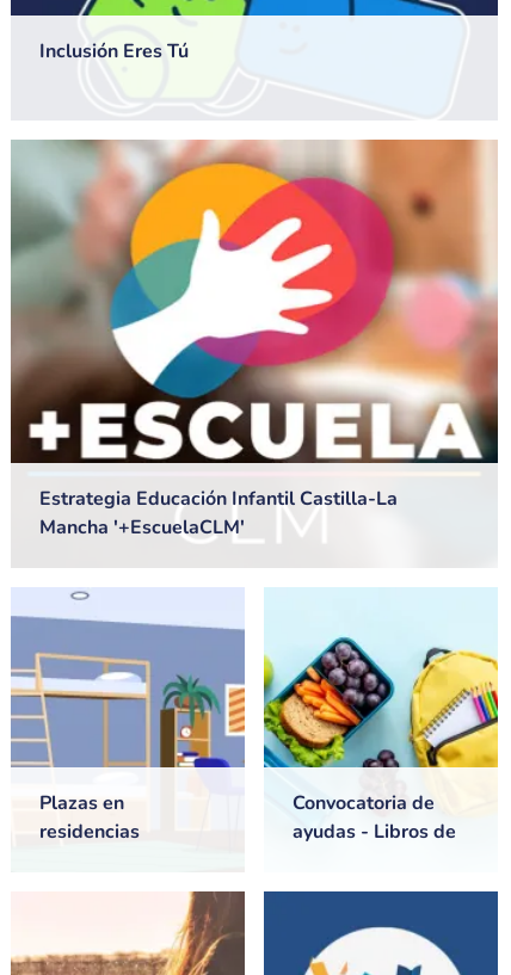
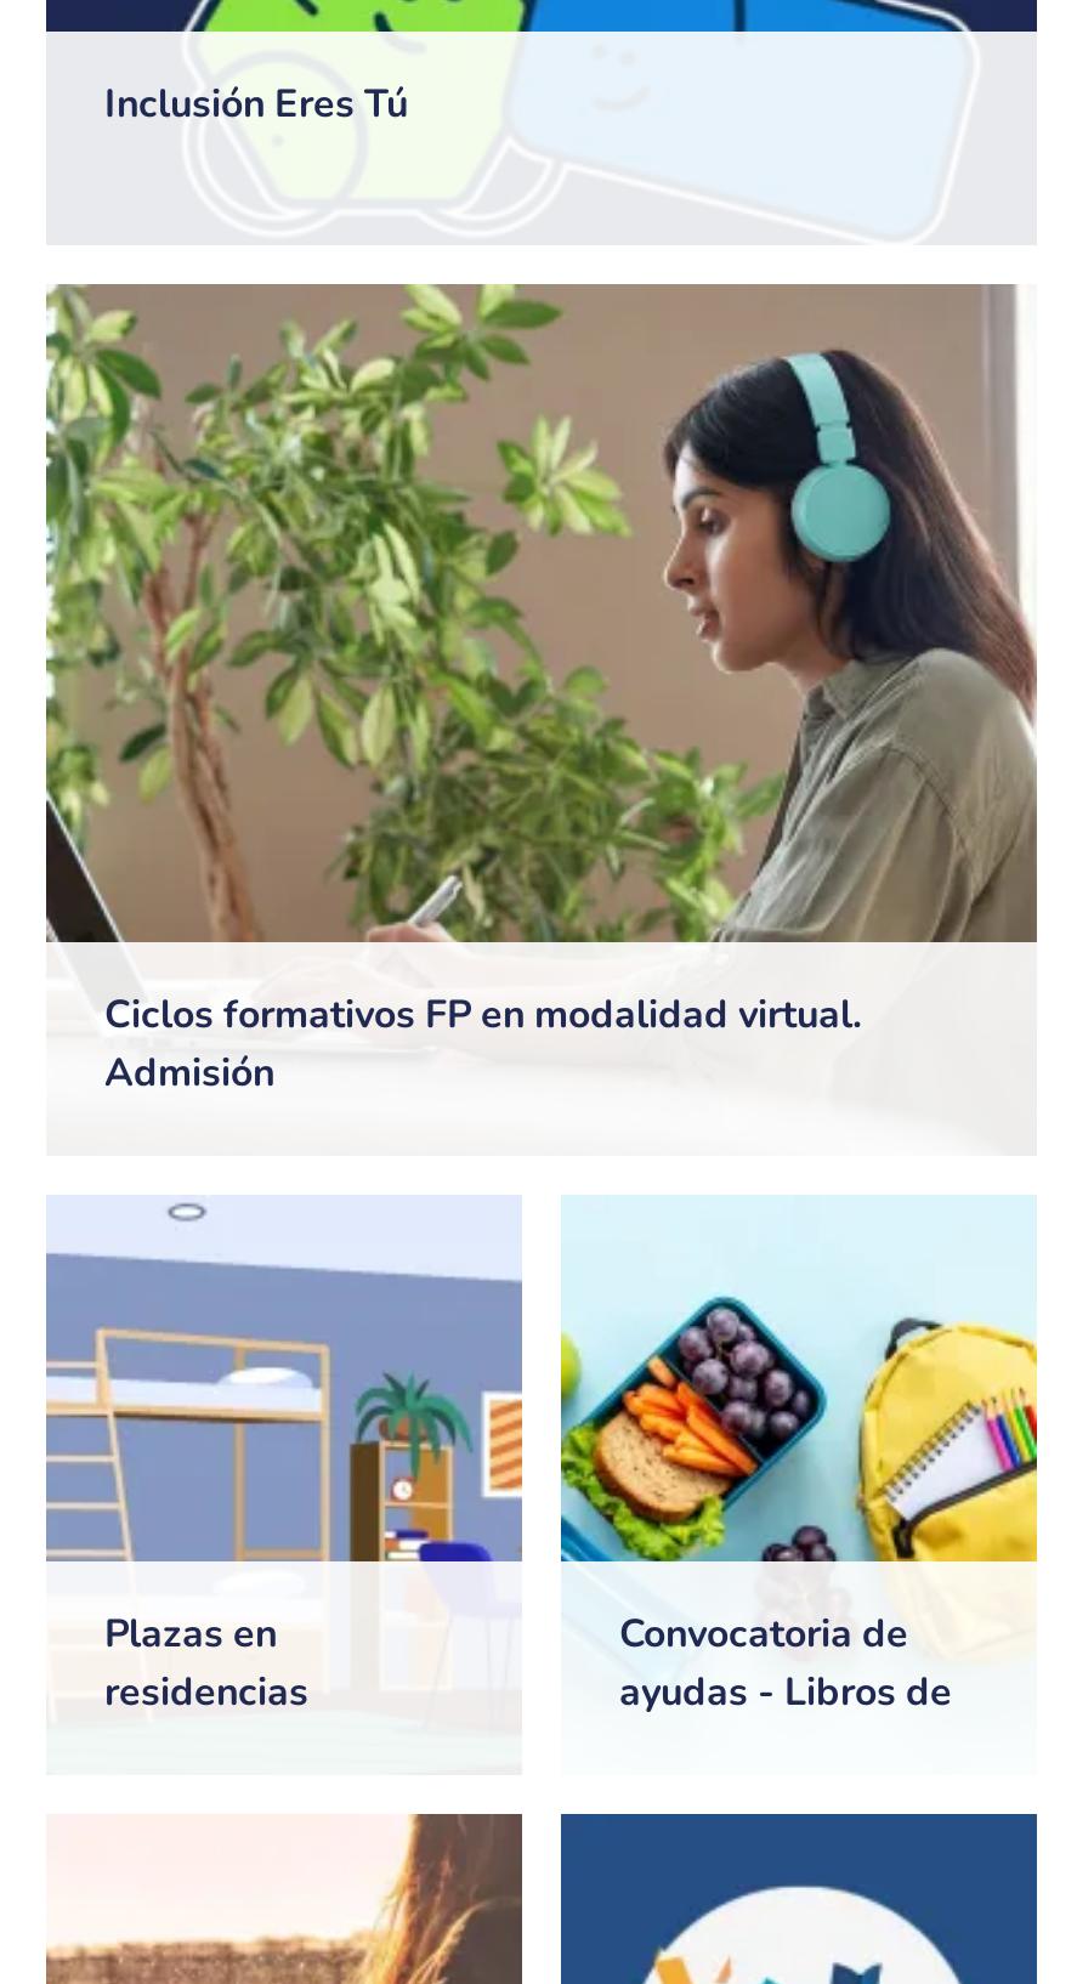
- [image]
- Estrategia Educación Infantil Castilla-La
- Mancha '+EscuelaCLM'
+ [image]
+ Ciclos formativos FP en modalidad virtual.
+ Admisión
